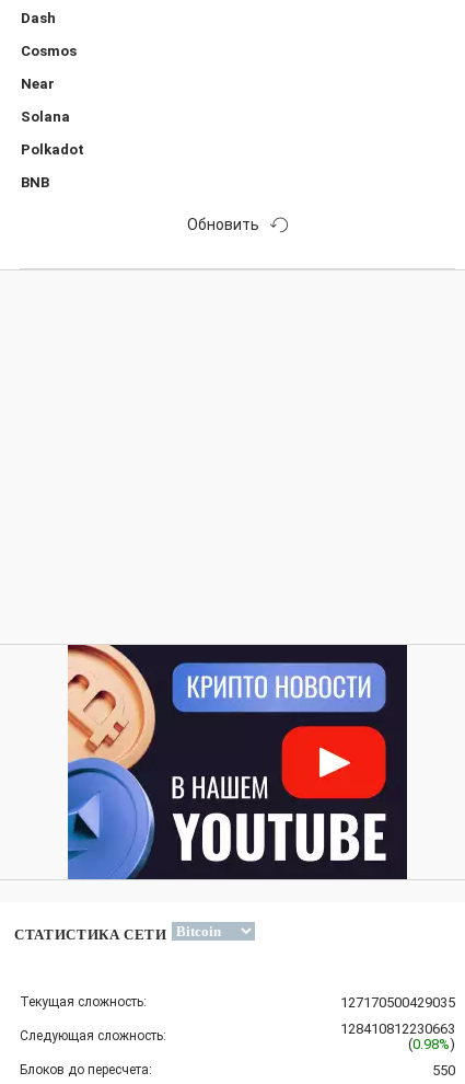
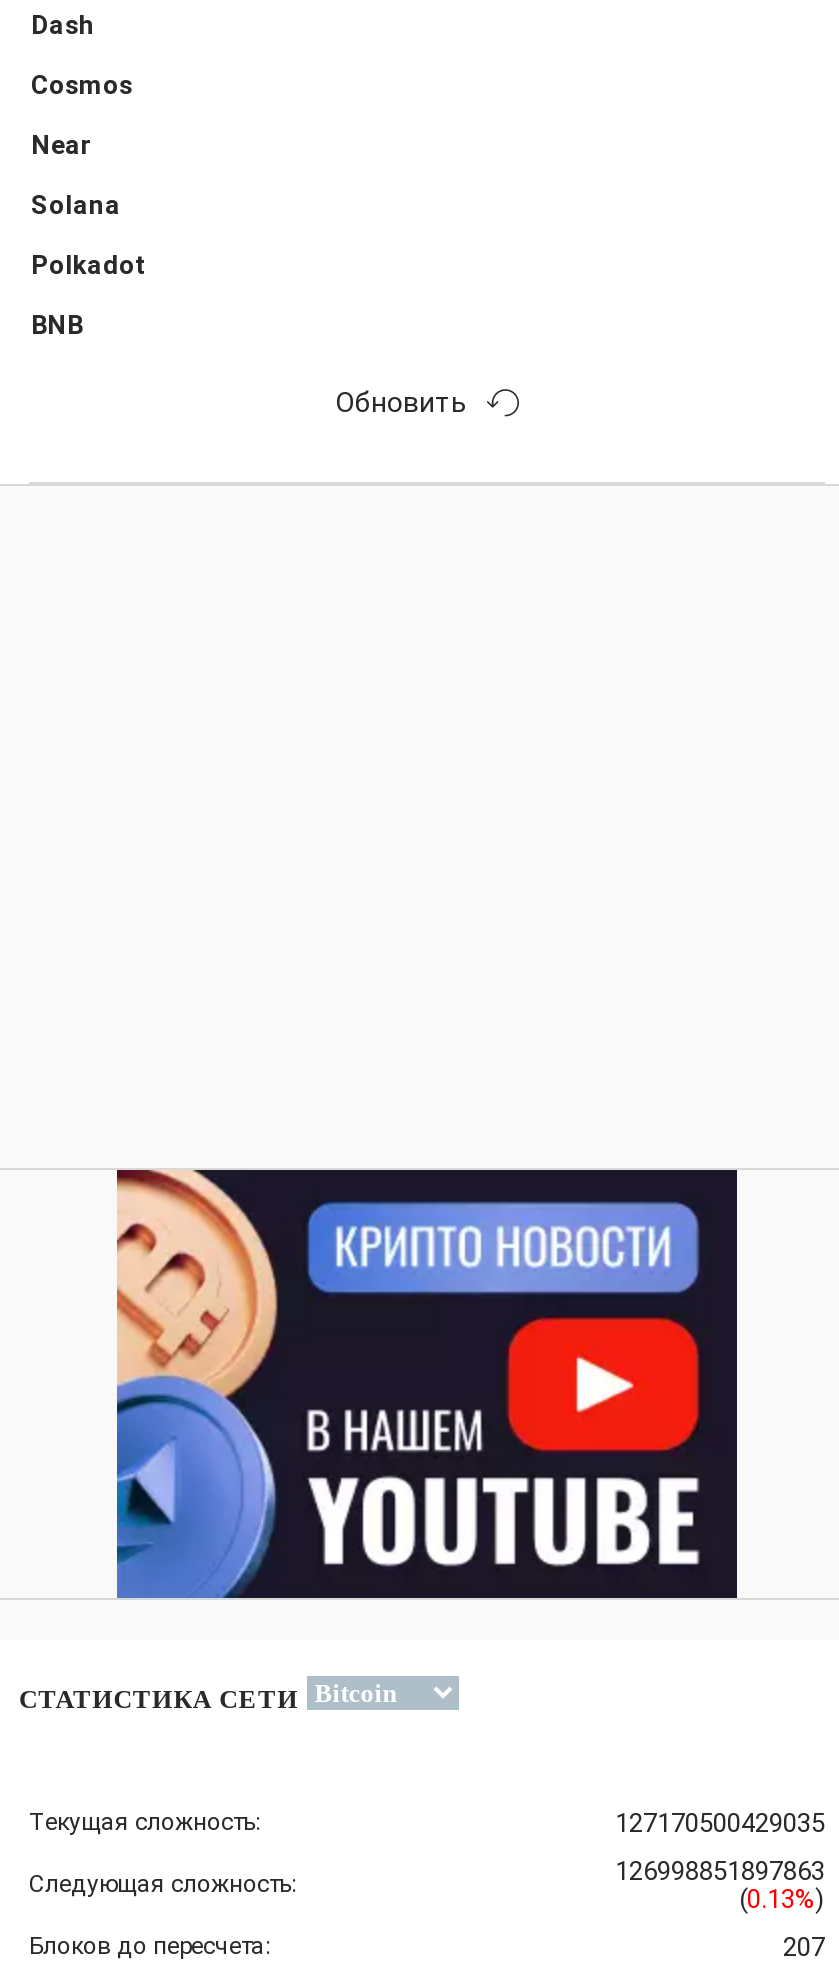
- 128410812230663
+ 126998851897863

- (0.98%)
+ (0.13%)

- 550
+ 207
